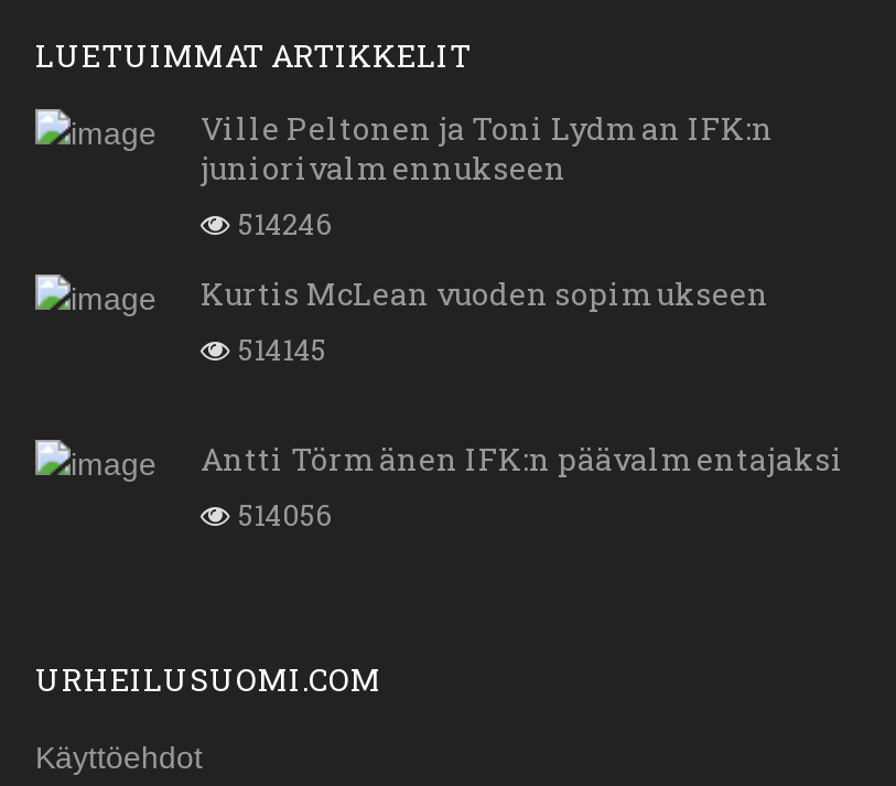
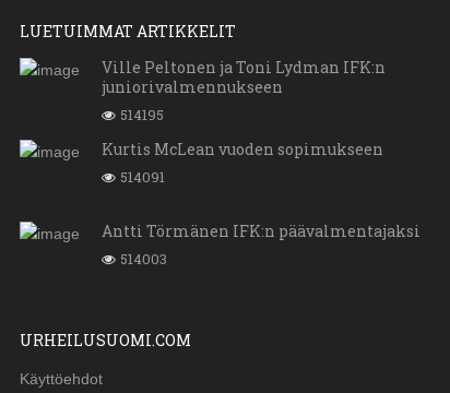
- 514246
+ 514195

- 514145
+ 514091

- 514056
+ 514003
